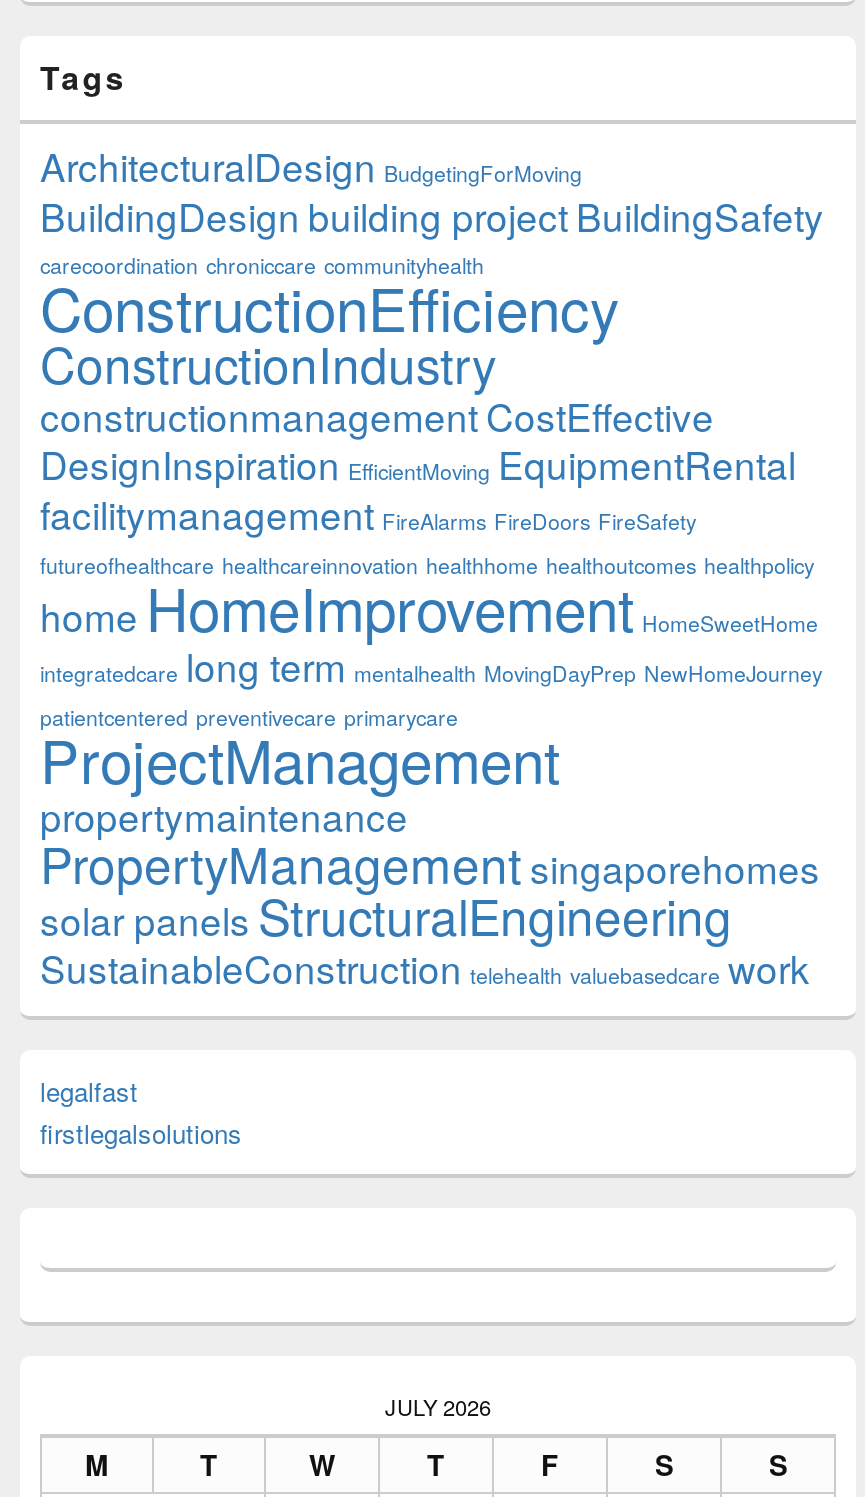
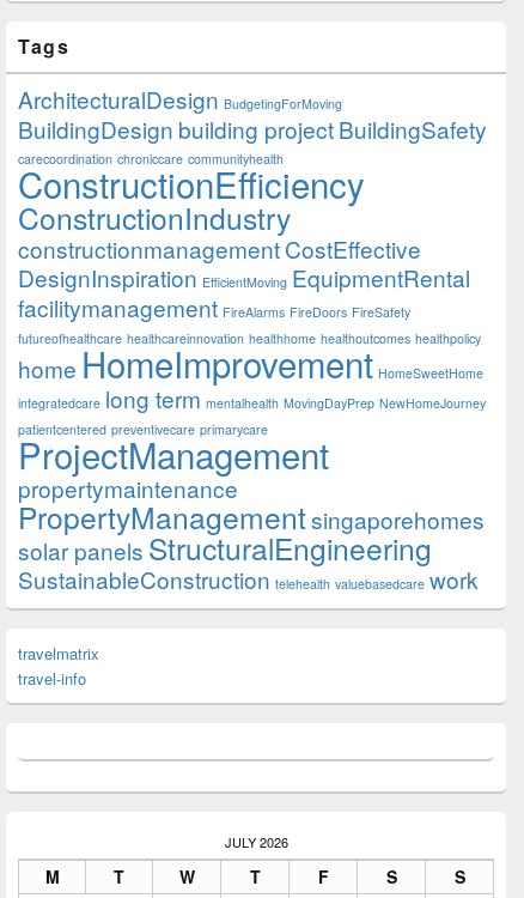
- legalfast
- firstlegalsolutions
+ travelmatrix
+ travel-info
